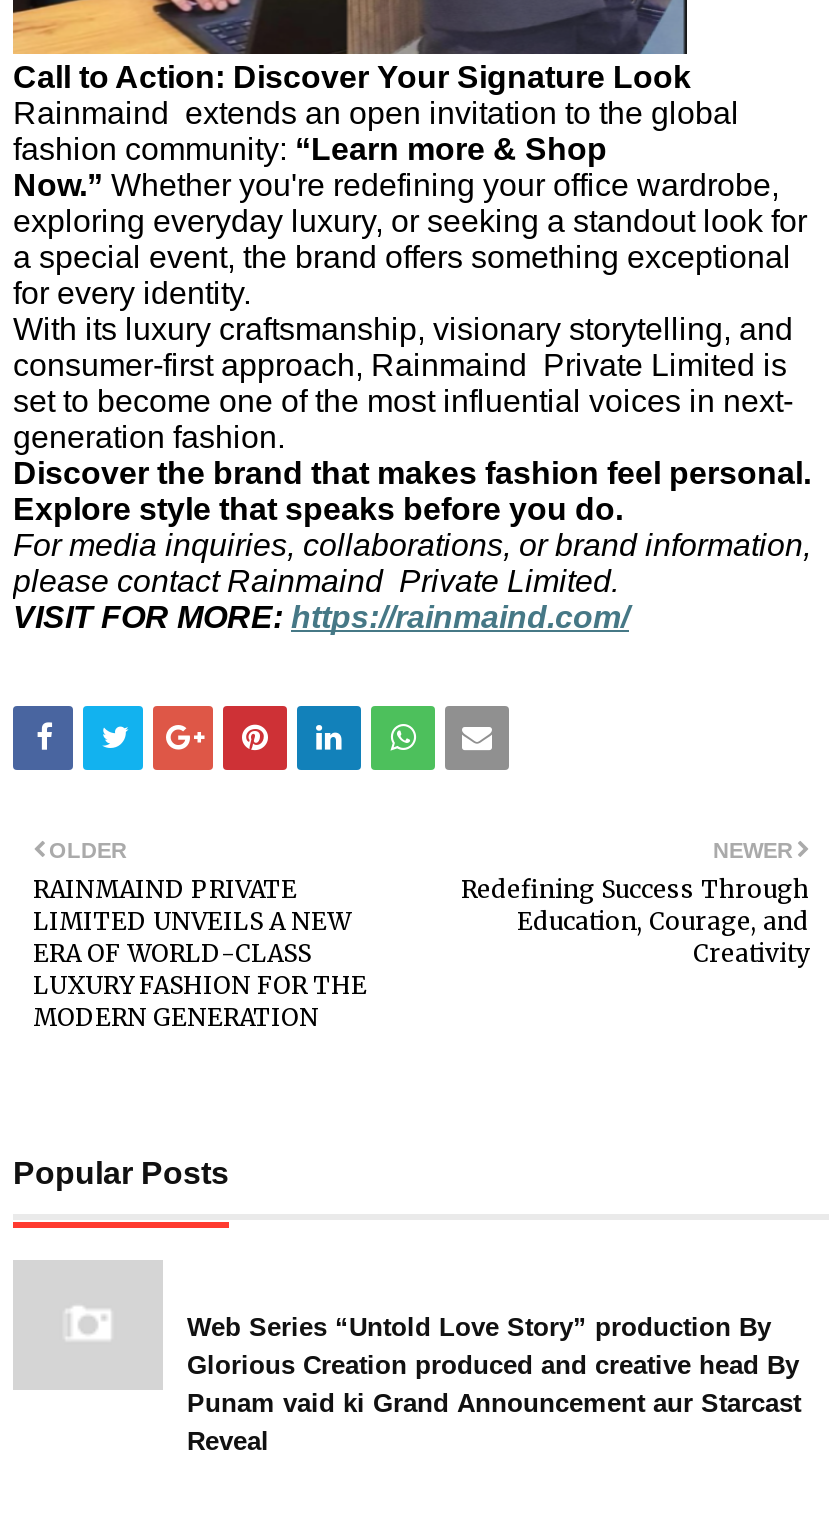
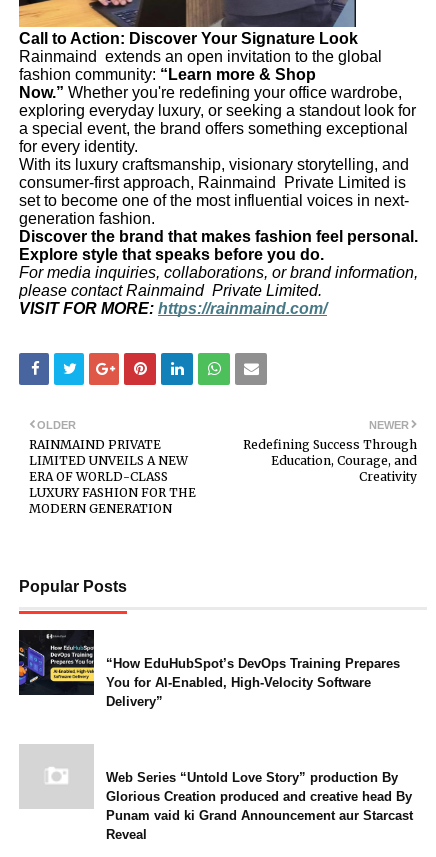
+ [image]
+ “How EduHubSpot’s DevOps Training Prepares
+ You for AI-Enabled, High-Velocity Software
+ Delivery”
